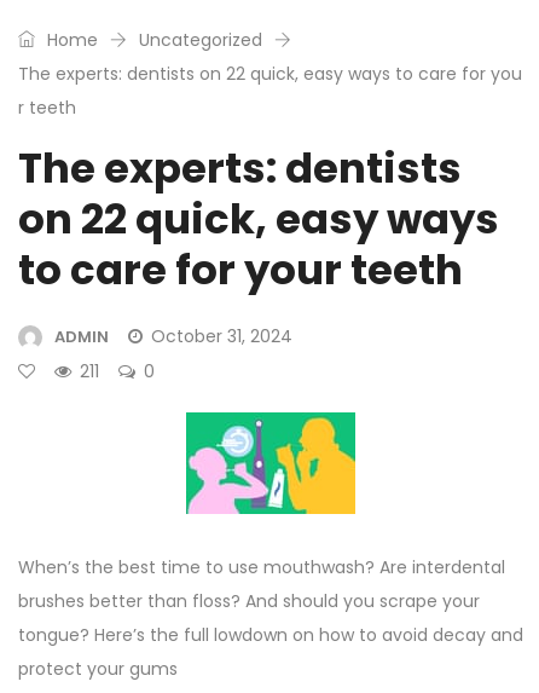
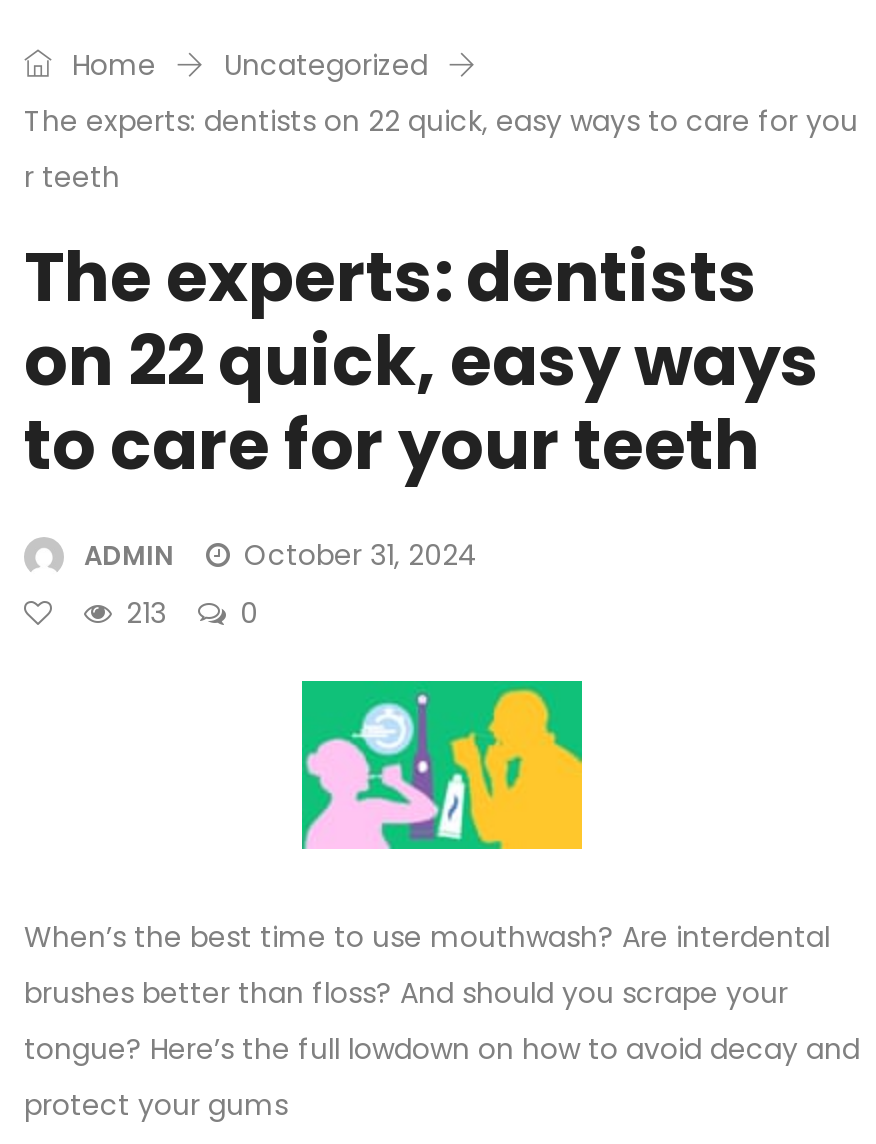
- 211 0
+ 213 0
